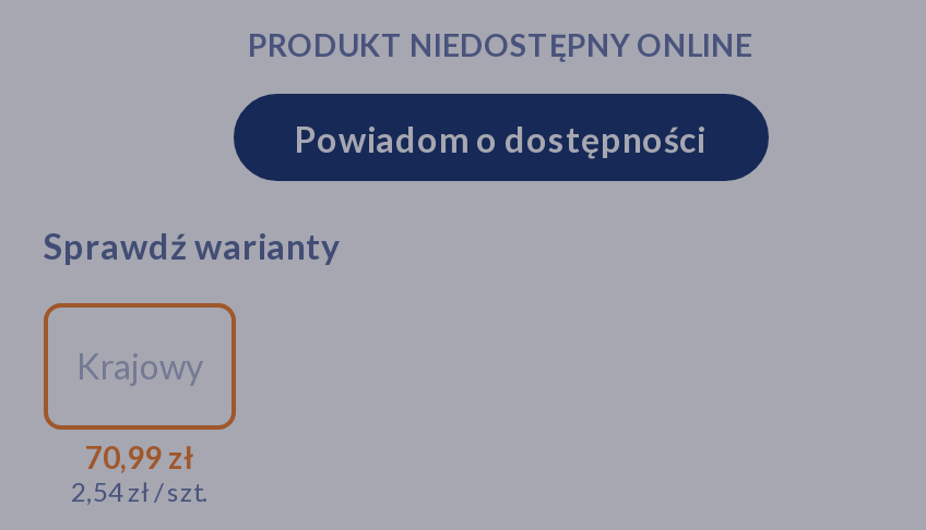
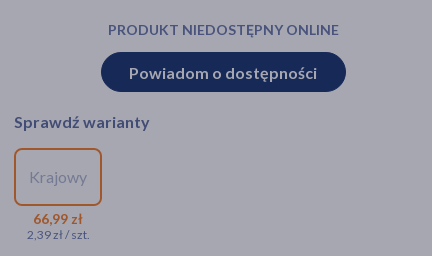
- 70,99 zł
+ 66,99 zł

- 2,54 zł / szt.
+ 2,39 zł / szt.
